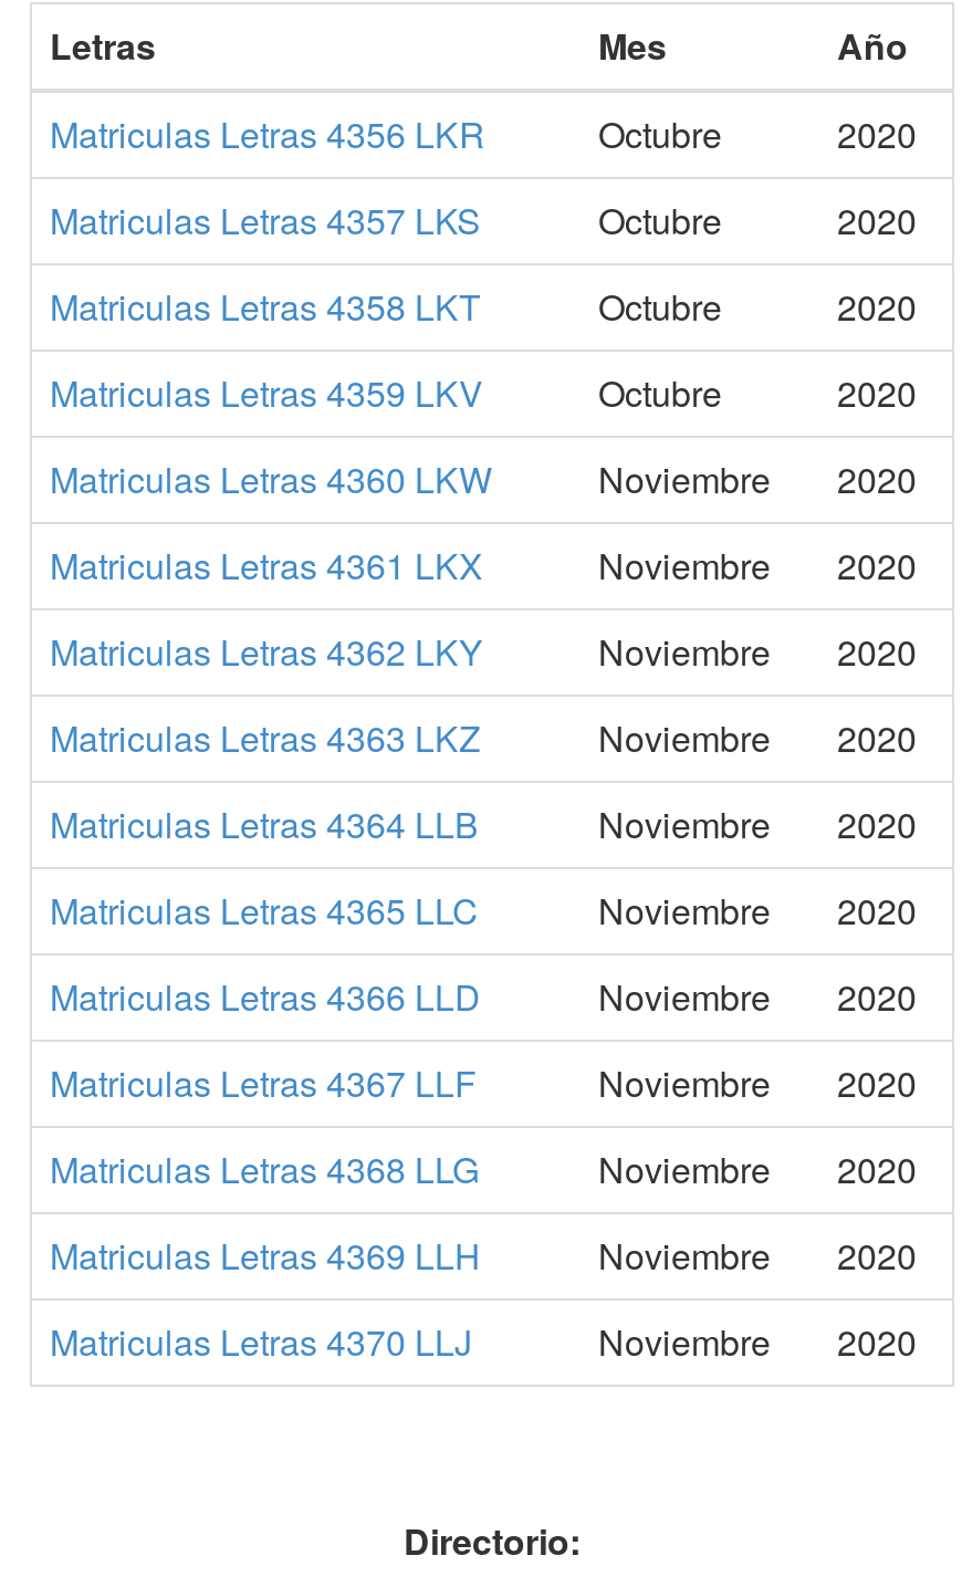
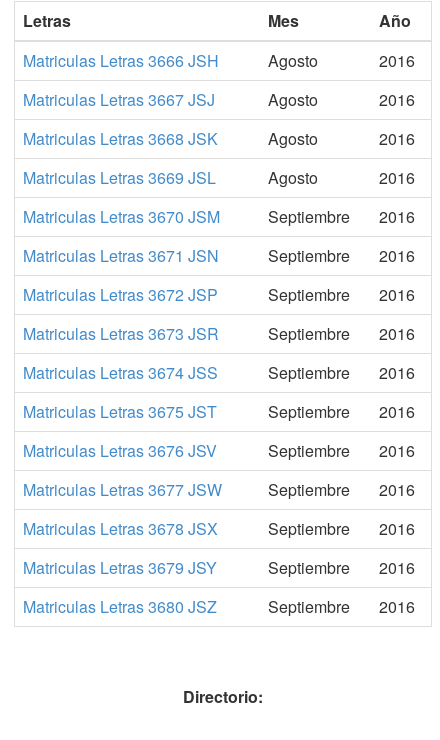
- Matriculas Letras 4356 LKR
- Octubre
- 2020
+ Matriculas Letras 3666 JSH
+ Agosto
+ 2016

- Matriculas Letras 4357 LKS
- Octubre
- 2020
+ Matriculas Letras 3667 JSJ
+ Agosto
+ 2016

- Matriculas Letras 4358 LKT
- Octubre
- 2020
+ Matriculas Letras 3668 JSK
+ Agosto
+ 2016

- Matriculas Letras 4359 LKV
- Octubre
- 2020
+ Matriculas Letras 3669 JSL
+ Agosto
+ 2016

- Matriculas Letras 4360 LKW
- Noviembre
- 2020
+ Matriculas Letras 3670 JSM
+ Septiembre
+ 2016

- Matriculas Letras 4361 LKX
- Noviembre
- 2020
+ Matriculas Letras 3671 JSN
+ Septiembre
+ 2016

- Matriculas Letras 4362 LKY
- Noviembre
- 2020
+ Matriculas Letras 3672 JSP
+ Septiembre
+ 2016

- Matriculas Letras 4363 LKZ
- Noviembre
- 2020
+ Matriculas Letras 3673 JSR
+ Septiembre
+ 2016

- Matriculas Letras 4364 LLB
- Noviembre
- 2020
+ Matriculas Letras 3674 JSS
+ Septiembre
+ 2016

- Matriculas Letras 4365 LLC
- Noviembre
- 2020
+ Matriculas Letras 3675 JST
+ Septiembre
+ 2016

- Matriculas Letras 4366 LLD
- Noviembre
- 2020
+ Matriculas Letras 3676 JSV
+ Septiembre
+ 2016

- Matriculas Letras 4367 LLF
- Noviembre
- 2020
+ Matriculas Letras 3677 JSW
+ Septiembre
+ 2016

- Matriculas Letras 4368 LLG
- Noviembre
- 2020
+ Matriculas Letras 3678 JSX
+ Septiembre
+ 2016

- Matriculas Letras 4369 LLH
- Noviembre
- 2020
+ Matriculas Letras 3679 JSY
+ Septiembre
+ 2016

- Matriculas Letras 4370 LLJ
- Noviembre
- 2020
+ Matriculas Letras 3680 JSZ
+ Septiembre
+ 2016
